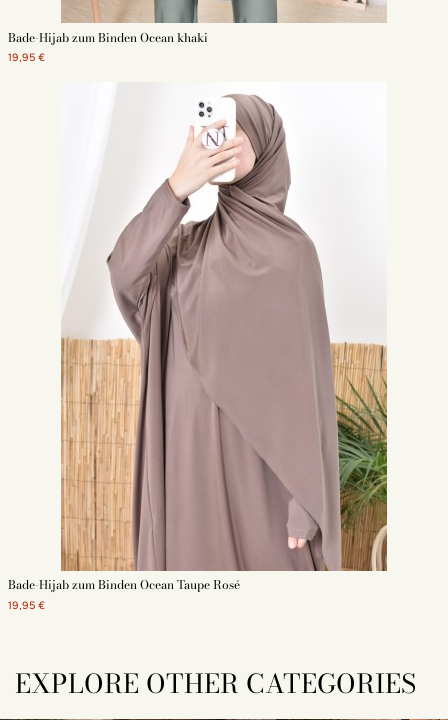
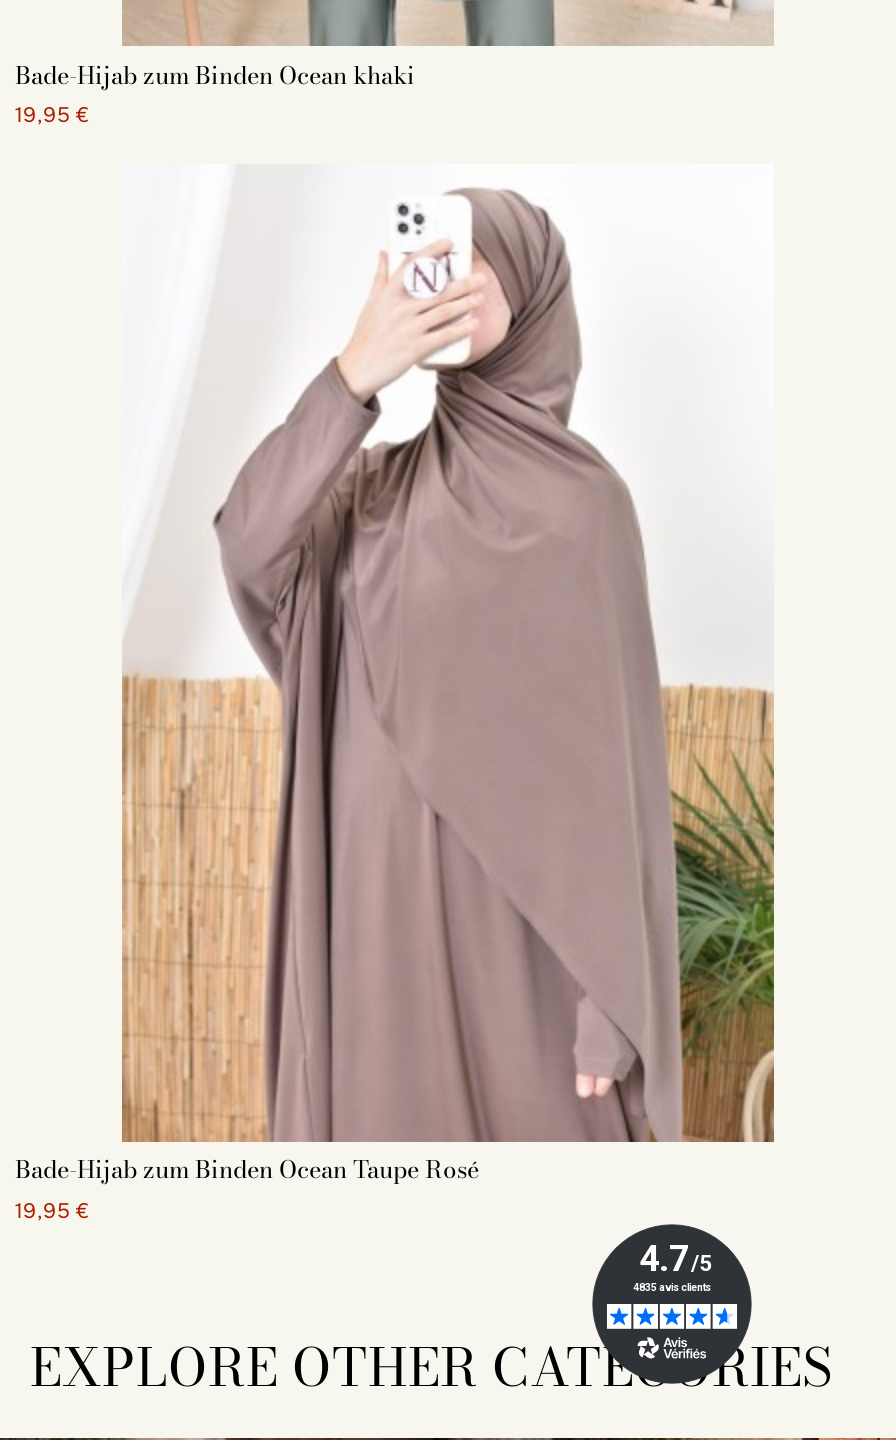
+ [image]
